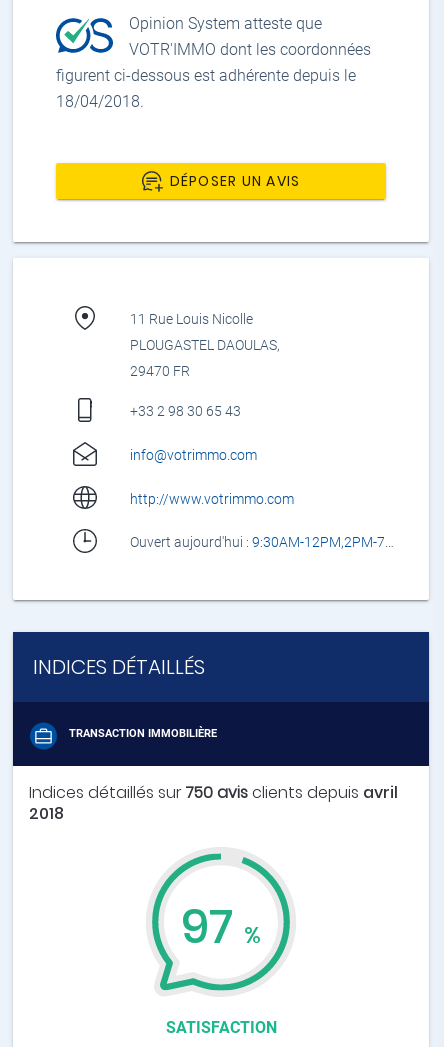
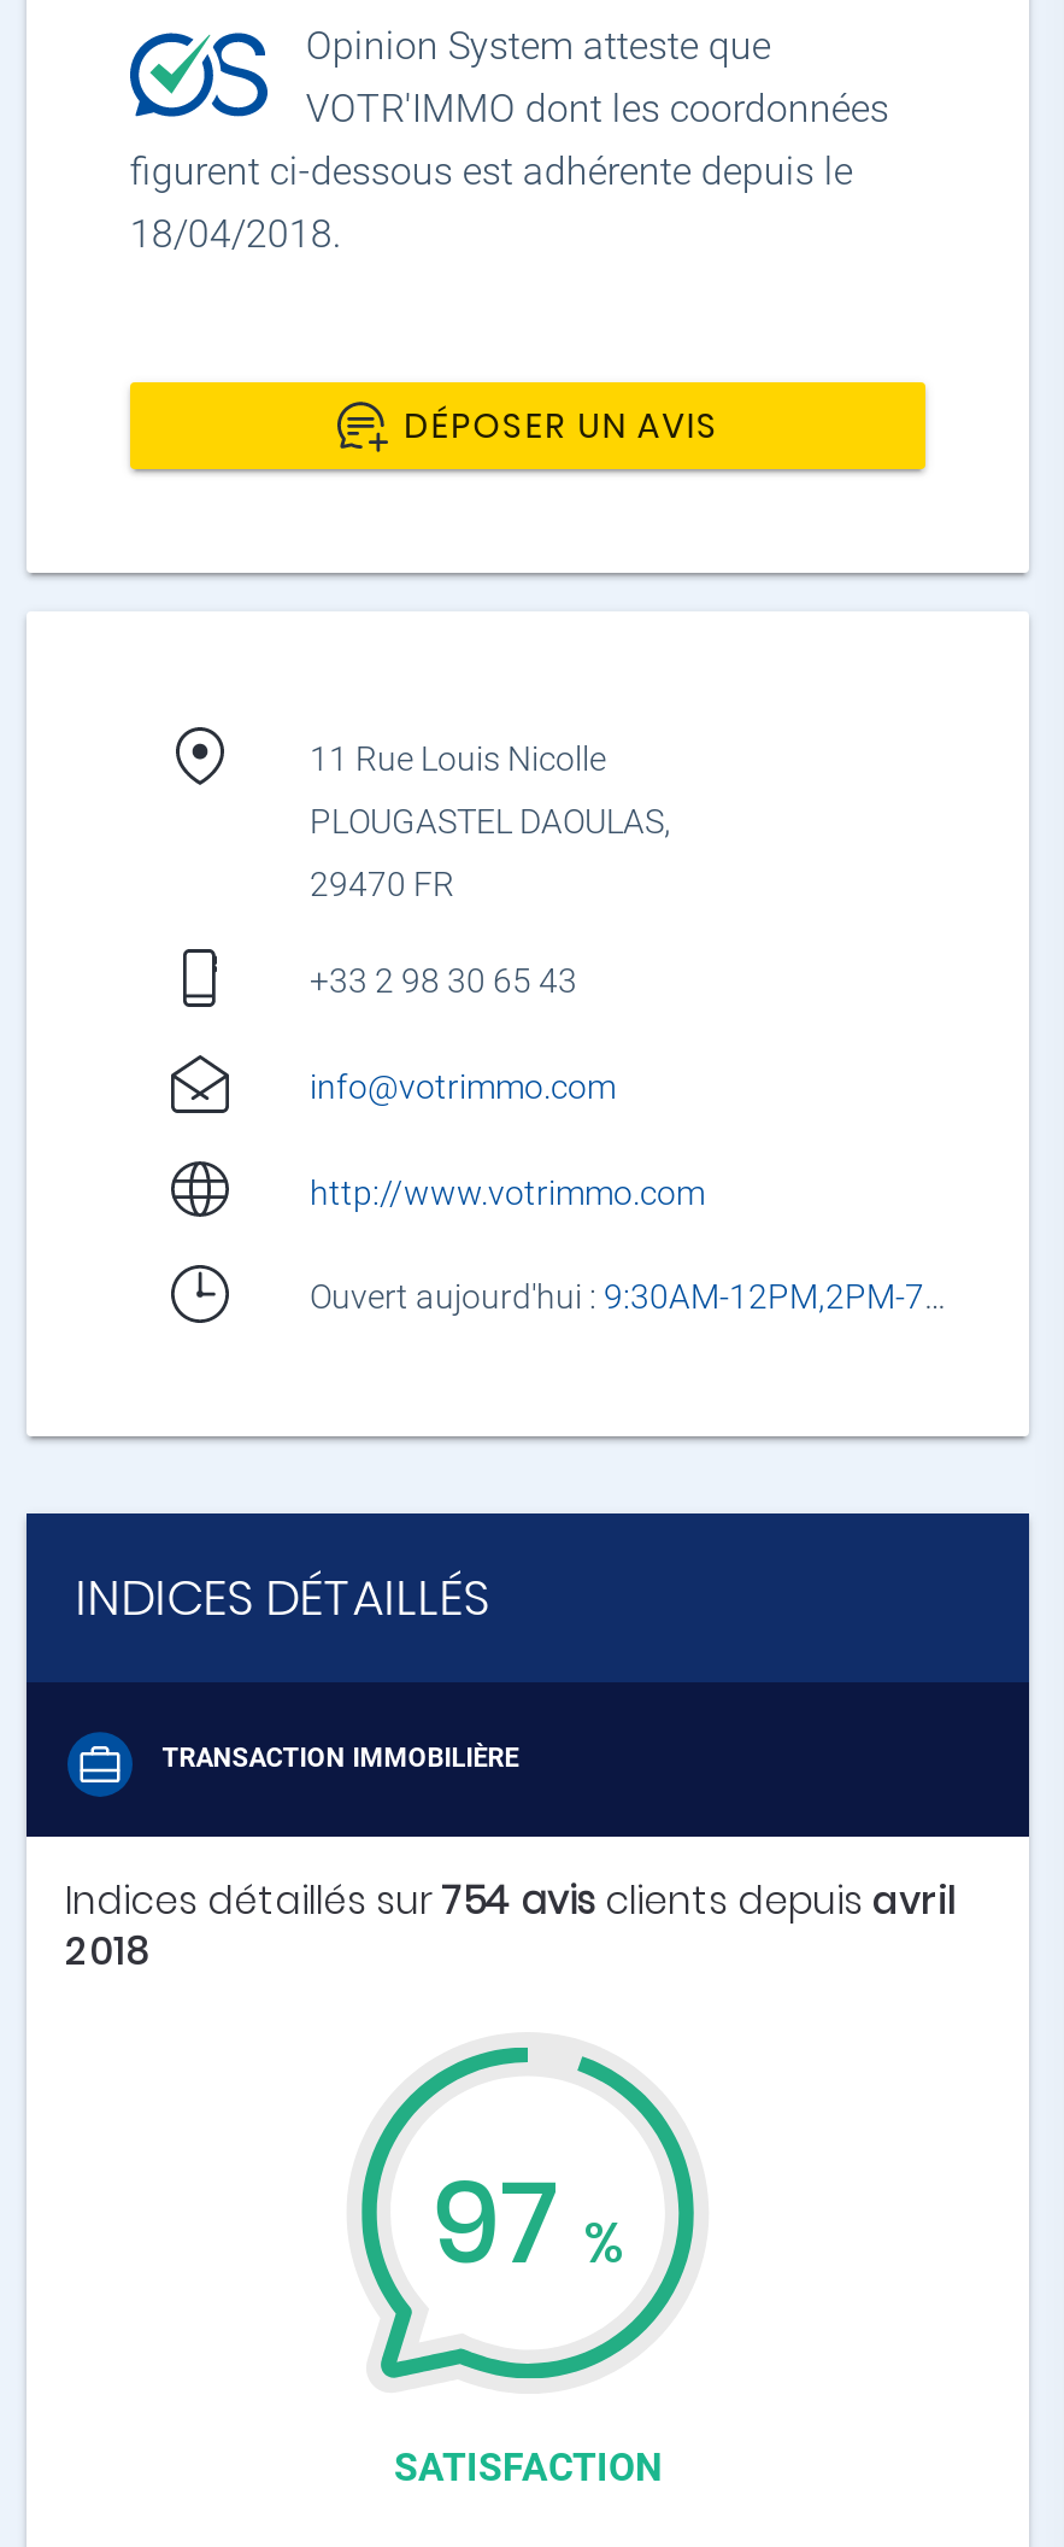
- Indices détaillés sur 750 avis clients depuis avril
+ Indices détaillés sur 754 avis clients depuis avril
